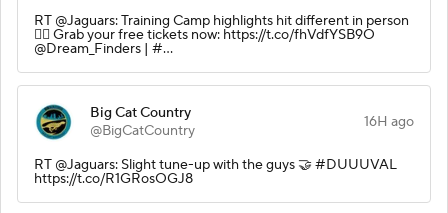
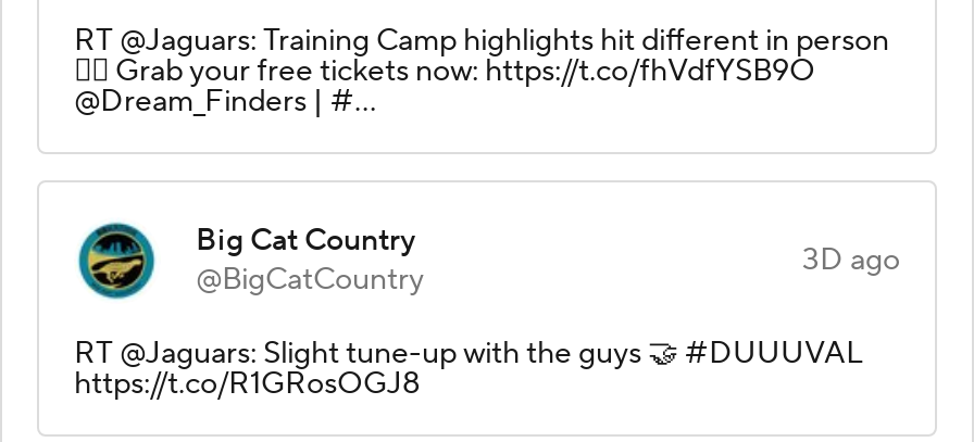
- 16H ago
+ 3D ago
